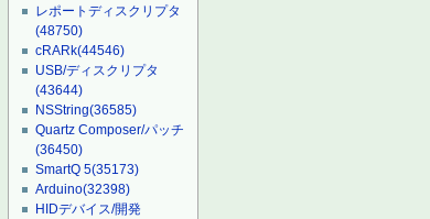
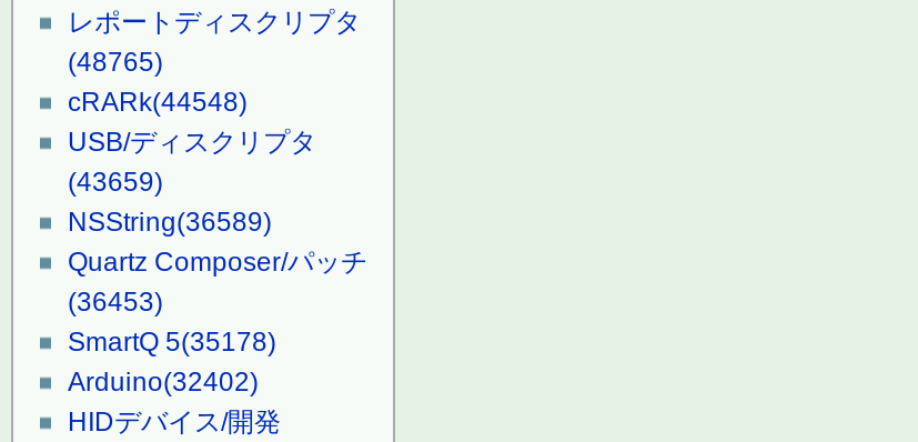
- (48750)
+ (48765)

- cRARk(44546)
+ cRARk(44548)

- (43644)
+ (43659)

- NSString(36585)
+ NSString(36589)

- (36450)
+ (36453)

- SmartQ 5(35173)
+ SmartQ 5(35178)

- Arduino(32398)
+ Arduino(32402)
